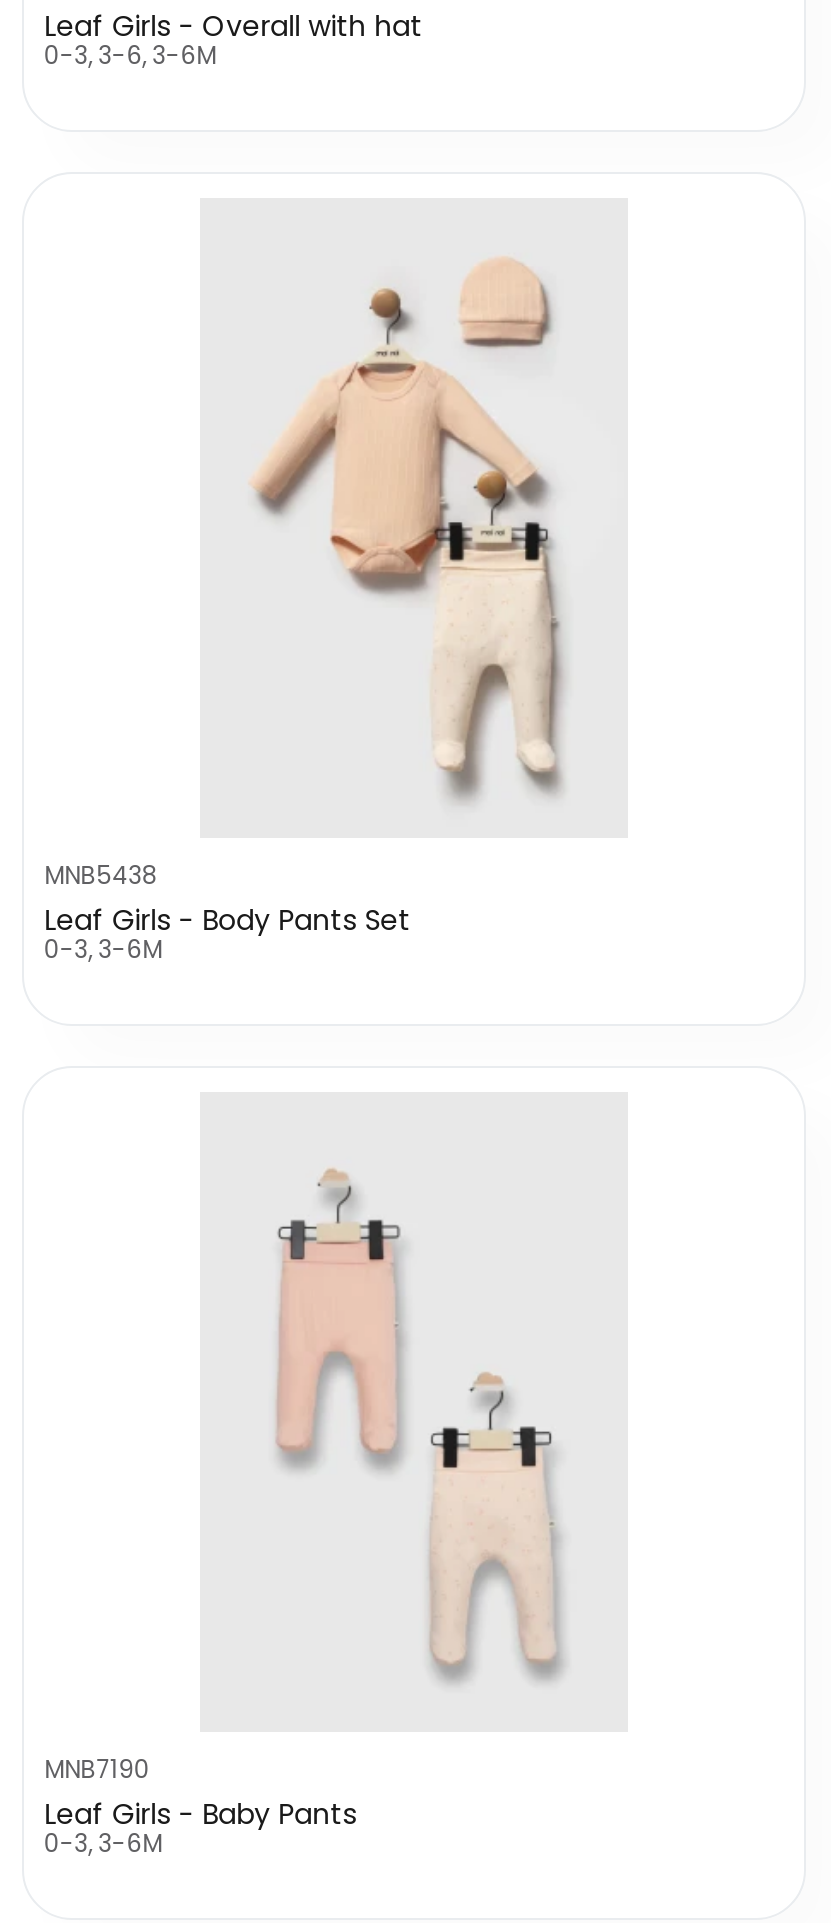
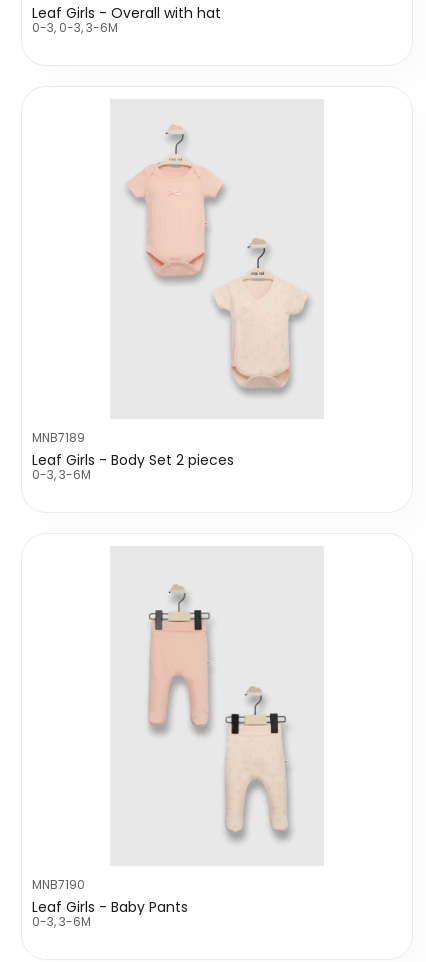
- 0-3, 3-6, 3-6M
+ 0-3, 0-3, 3-6M

- [image]
- MNB5438
- Leaf Girls - Body Pants Set
+ [image]
+ MNB7189
+ Leaf Girls - Body Set 2 pieces
